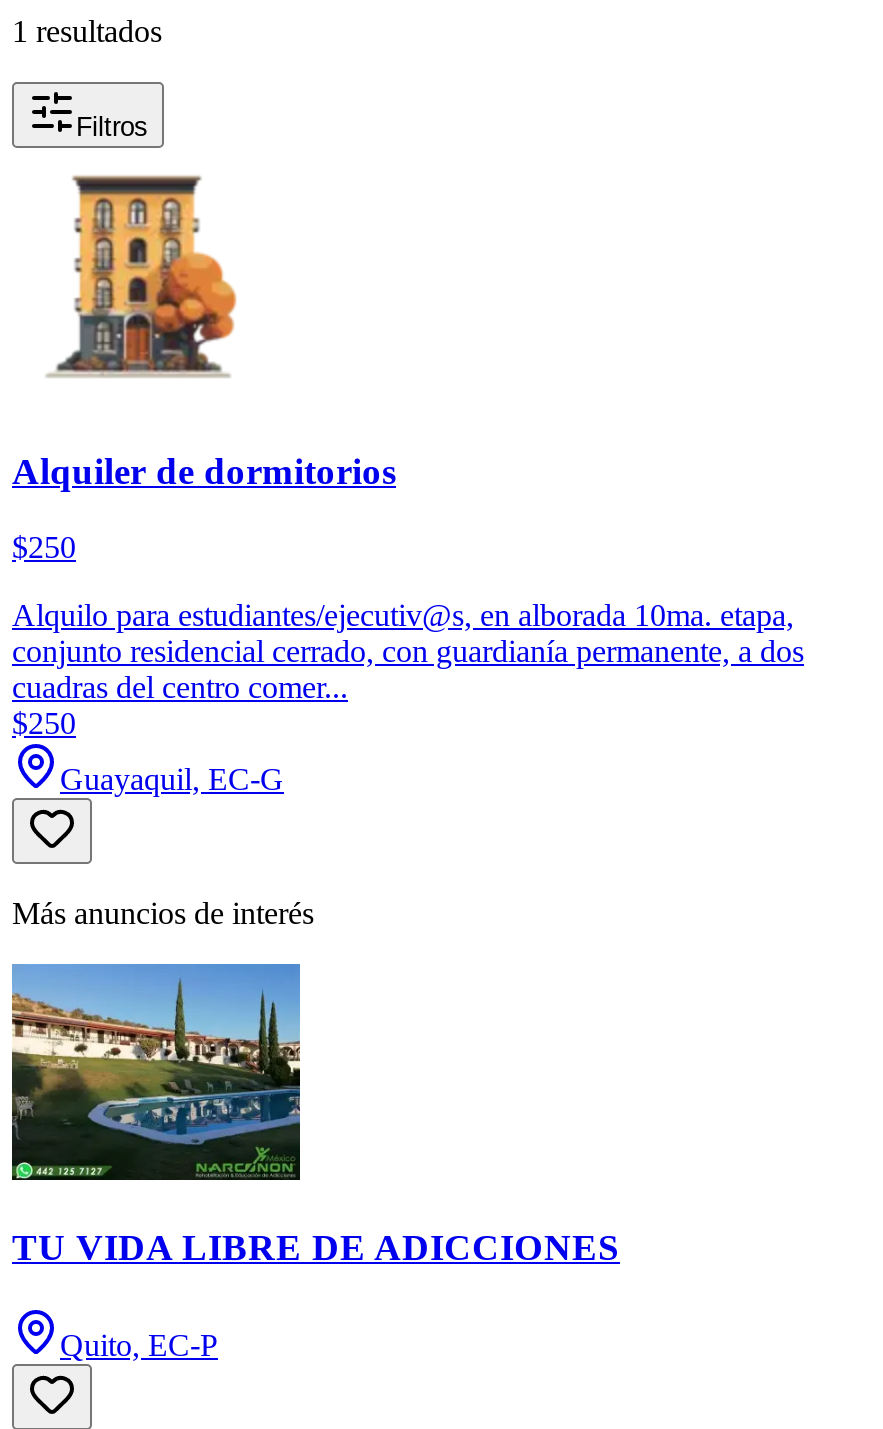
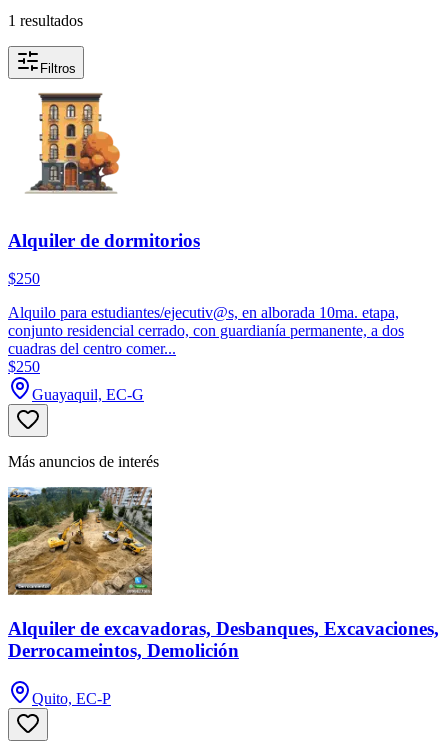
- [image]
- TU VIDA LIBRE DE ADICCIONES
+ [image]
+ Alquiler de excavadoras, Desbanques, Excavaciones,
+ Derrocameintos, Demolición
